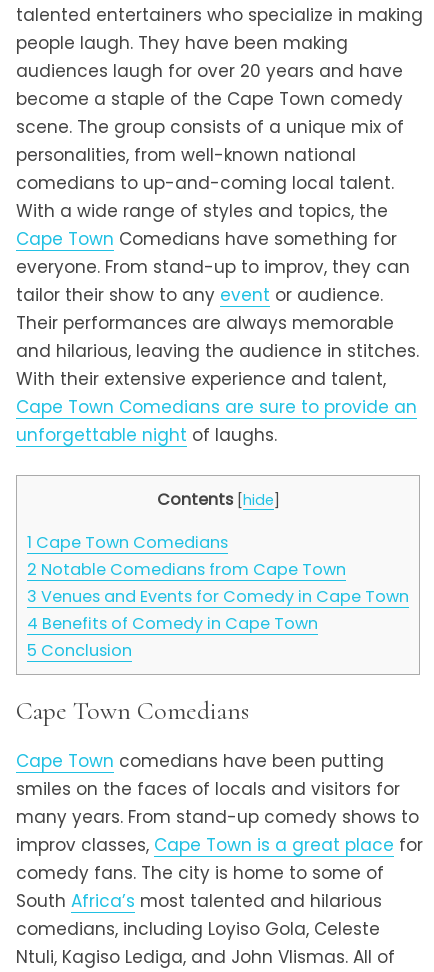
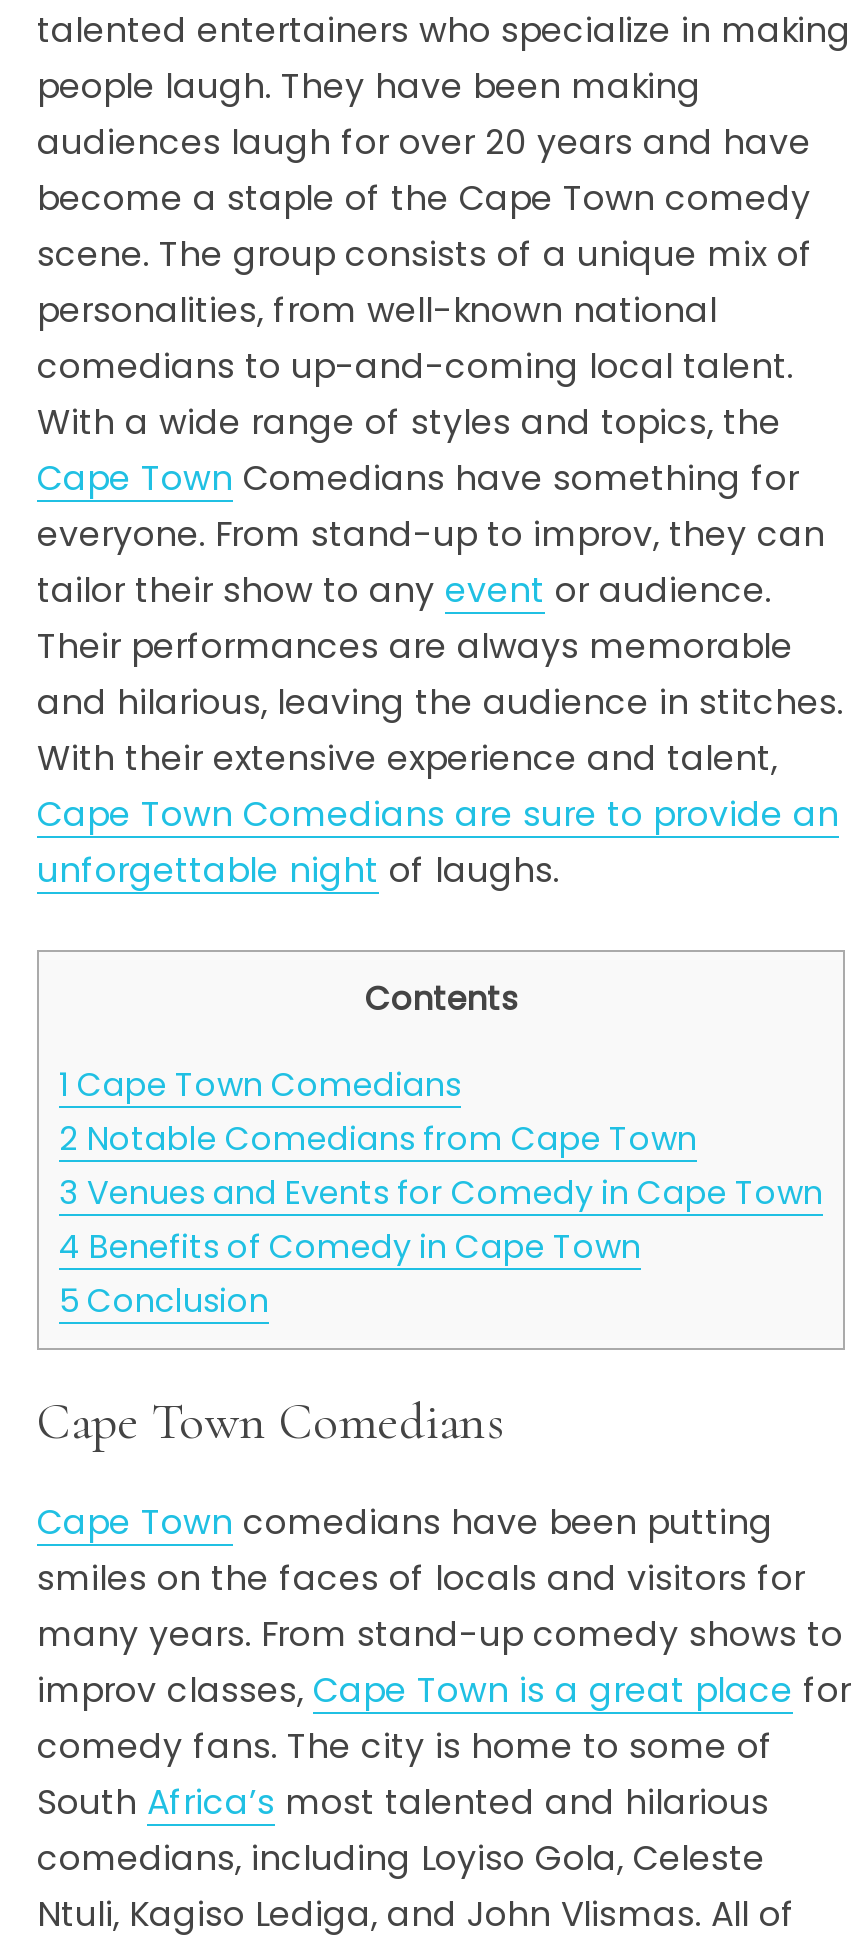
- Contents [hide]
+ Contents
